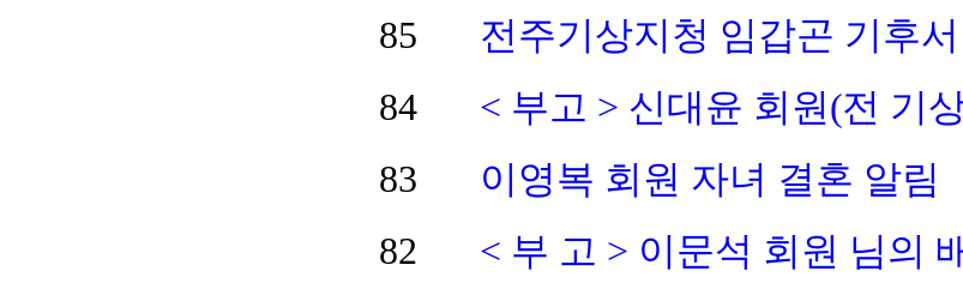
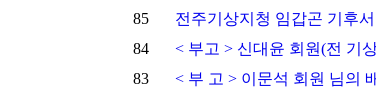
- 이영복 회원 자녀 결혼 알림
- 82
